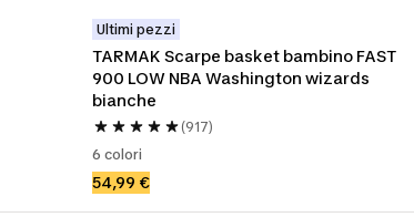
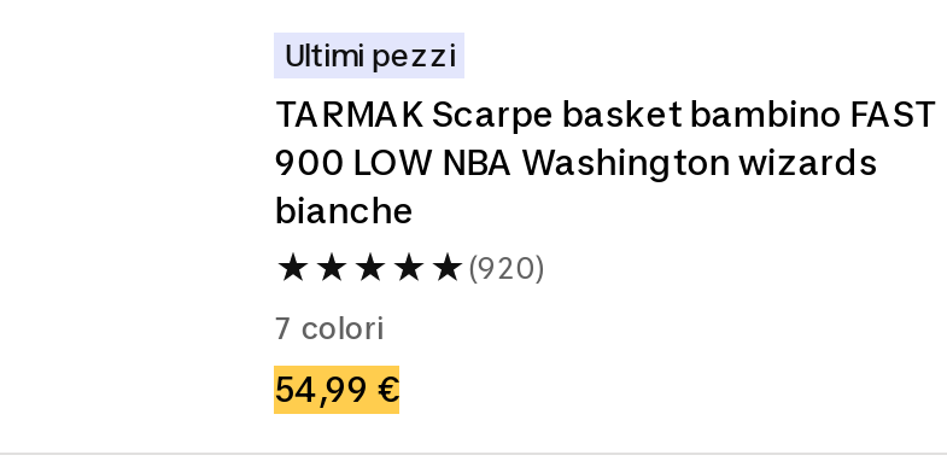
- (917)
+ (920)

- 6 colori
+ 7 colori
